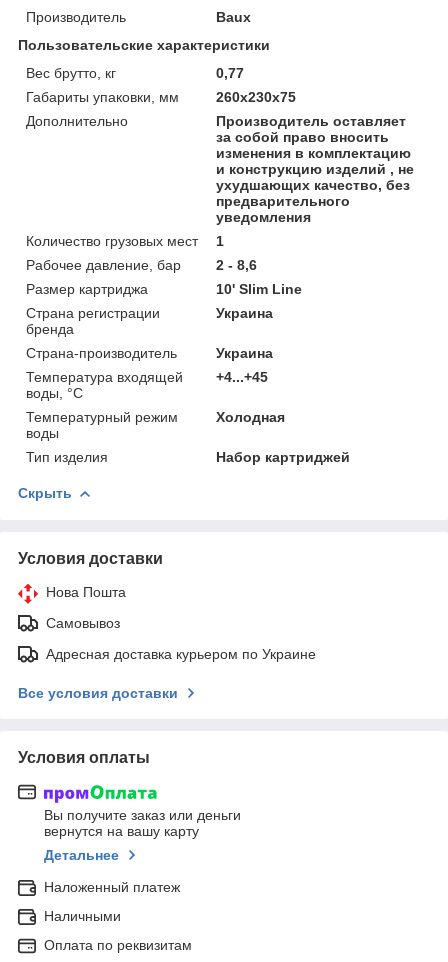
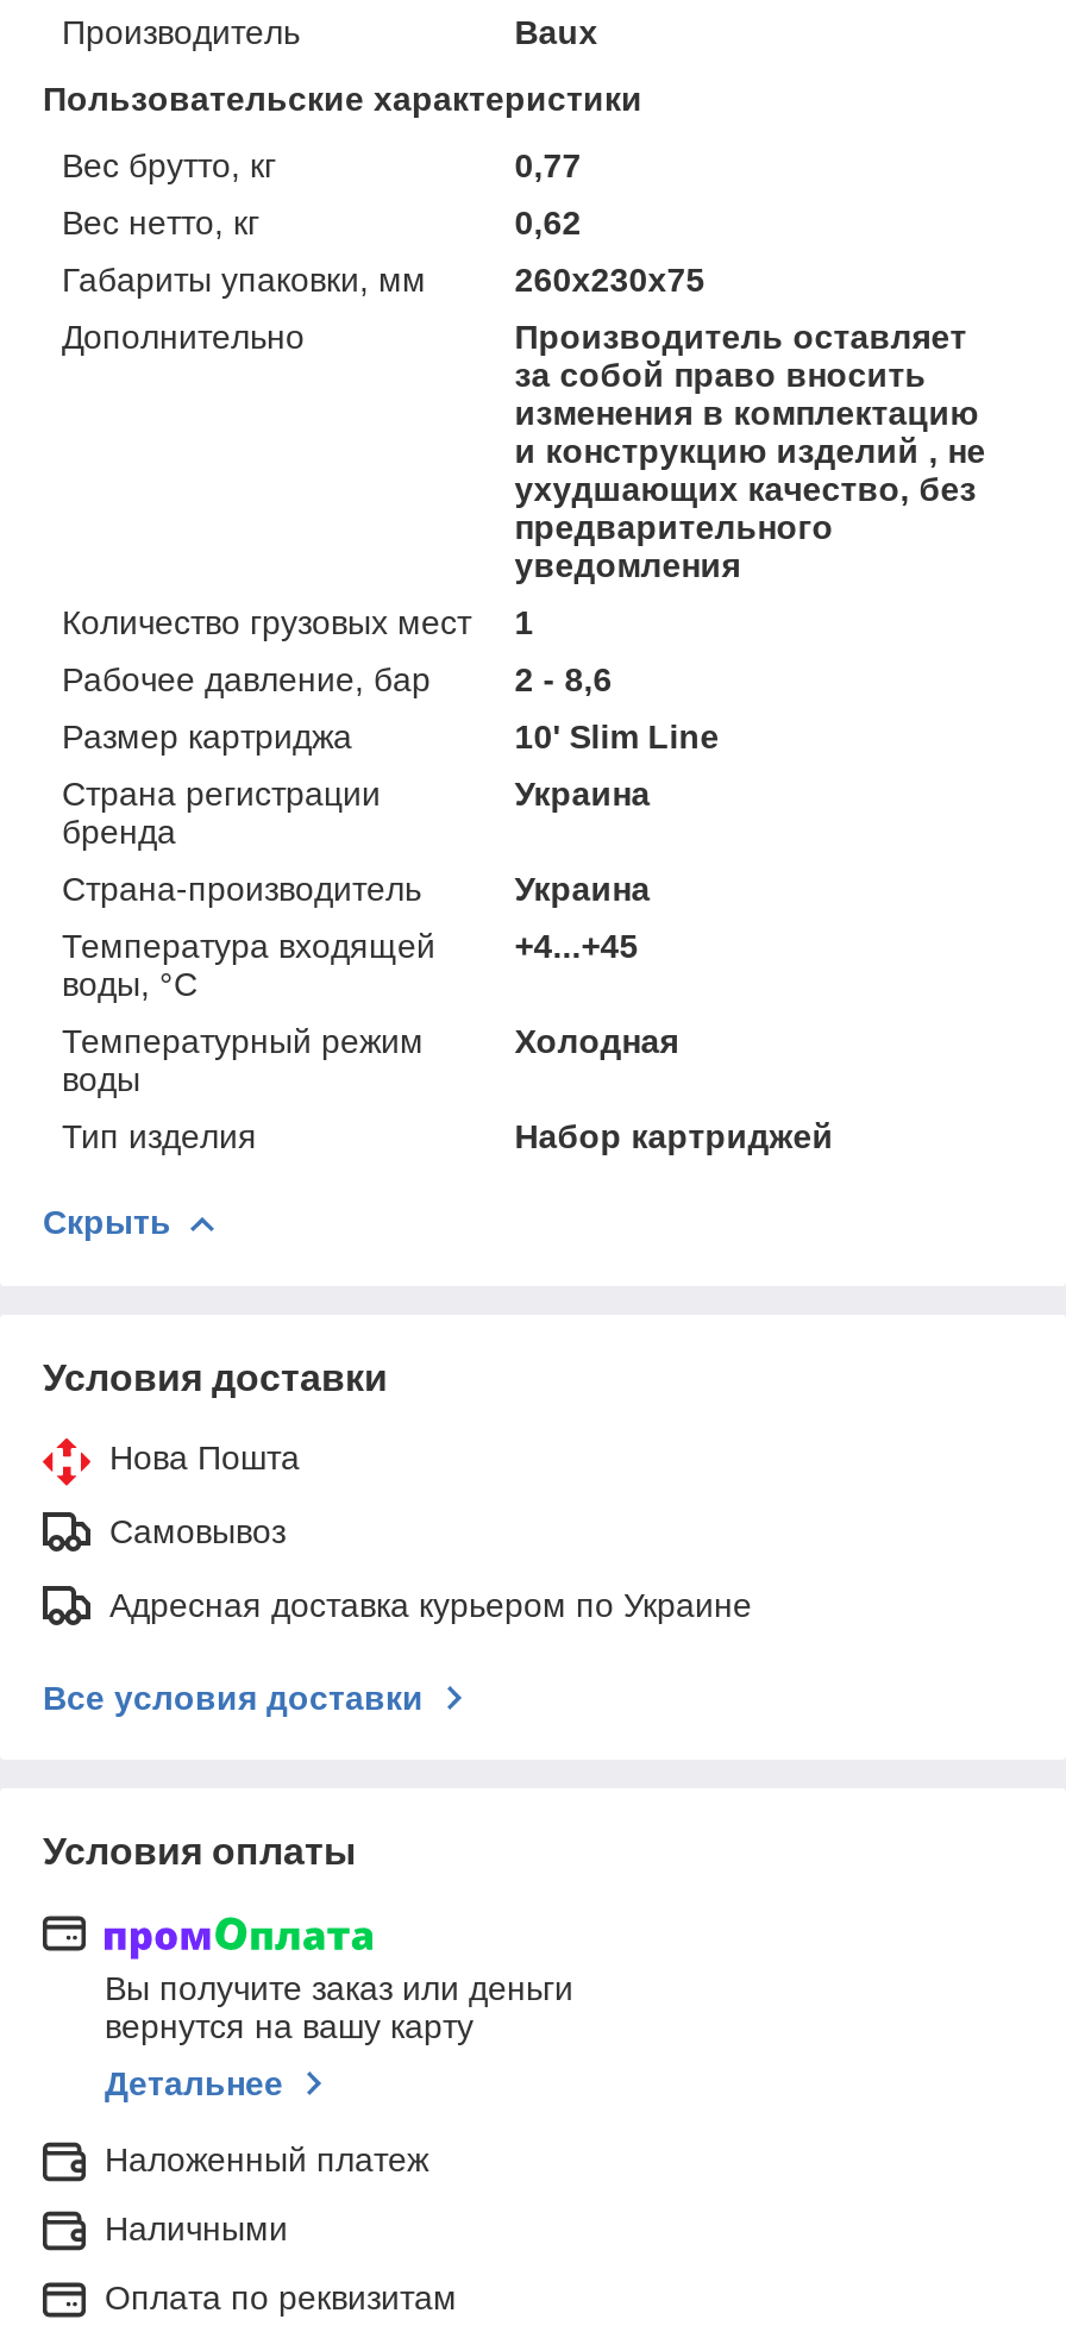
+ Вес нетто, кг
+ 0,62
